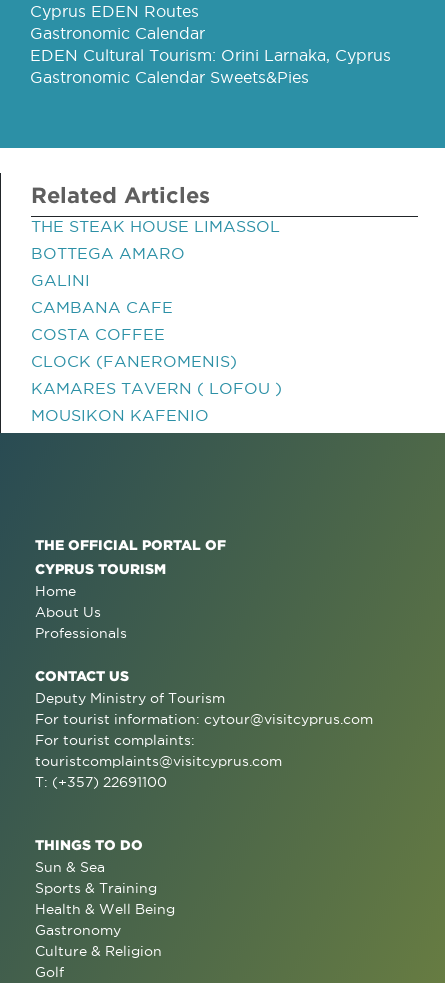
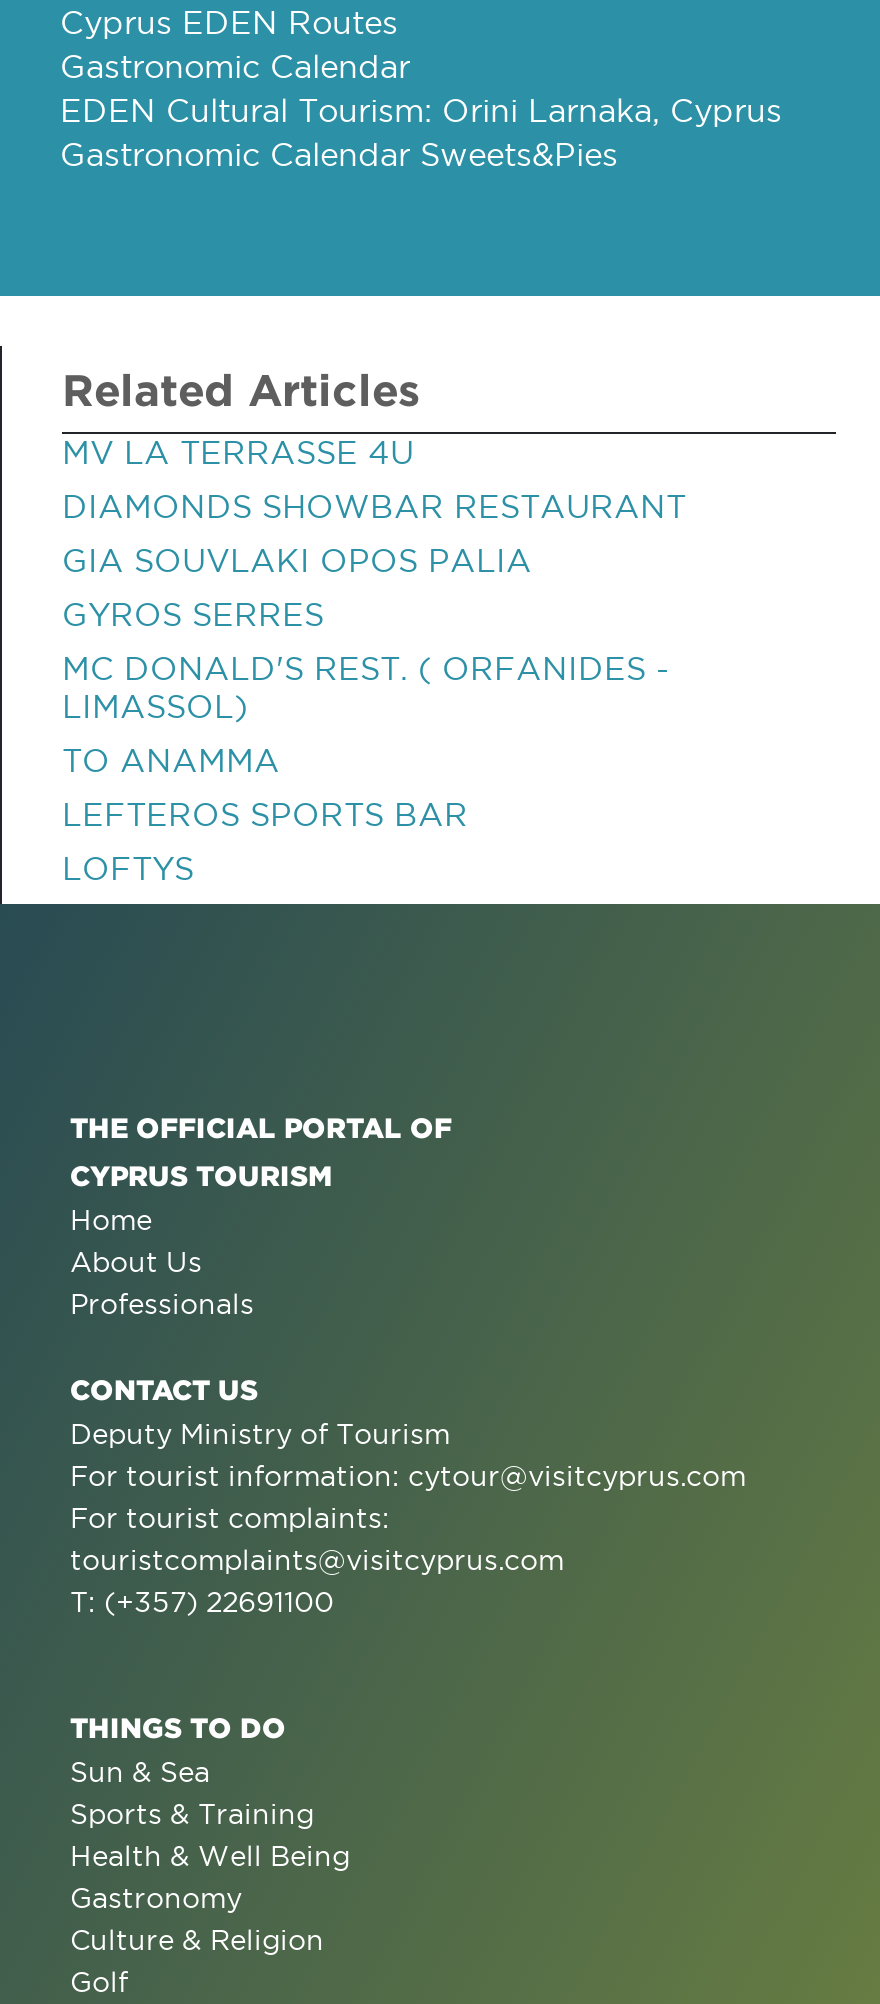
- THE STEAK HOUSE LIMASSOL
+ MV LA TERRASSE 4U

- BOTTEGA AMARO
+ DIAMONDS SHOWBAR RESTAURANT

- GALINI
+ GIA SOUVLAKI OPOS PALIA

- CAMBANA CAFE
+ GYROS SERRES

- COSTA COFFEE
+ MC DONALD'S REST. ( ORFANIDES -
+ LIMASSOL)

- CLOCK (FANEROMENIS)
+ TO ANAMMA

- KAMARES TAVERN ( LOFOU )
+ LEFTEROS SPORTS BAR

- MOUSIKON KAFENIO
+ LOFTYS
